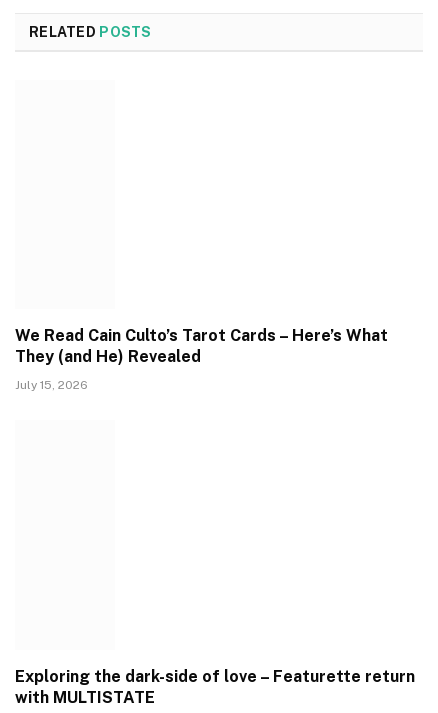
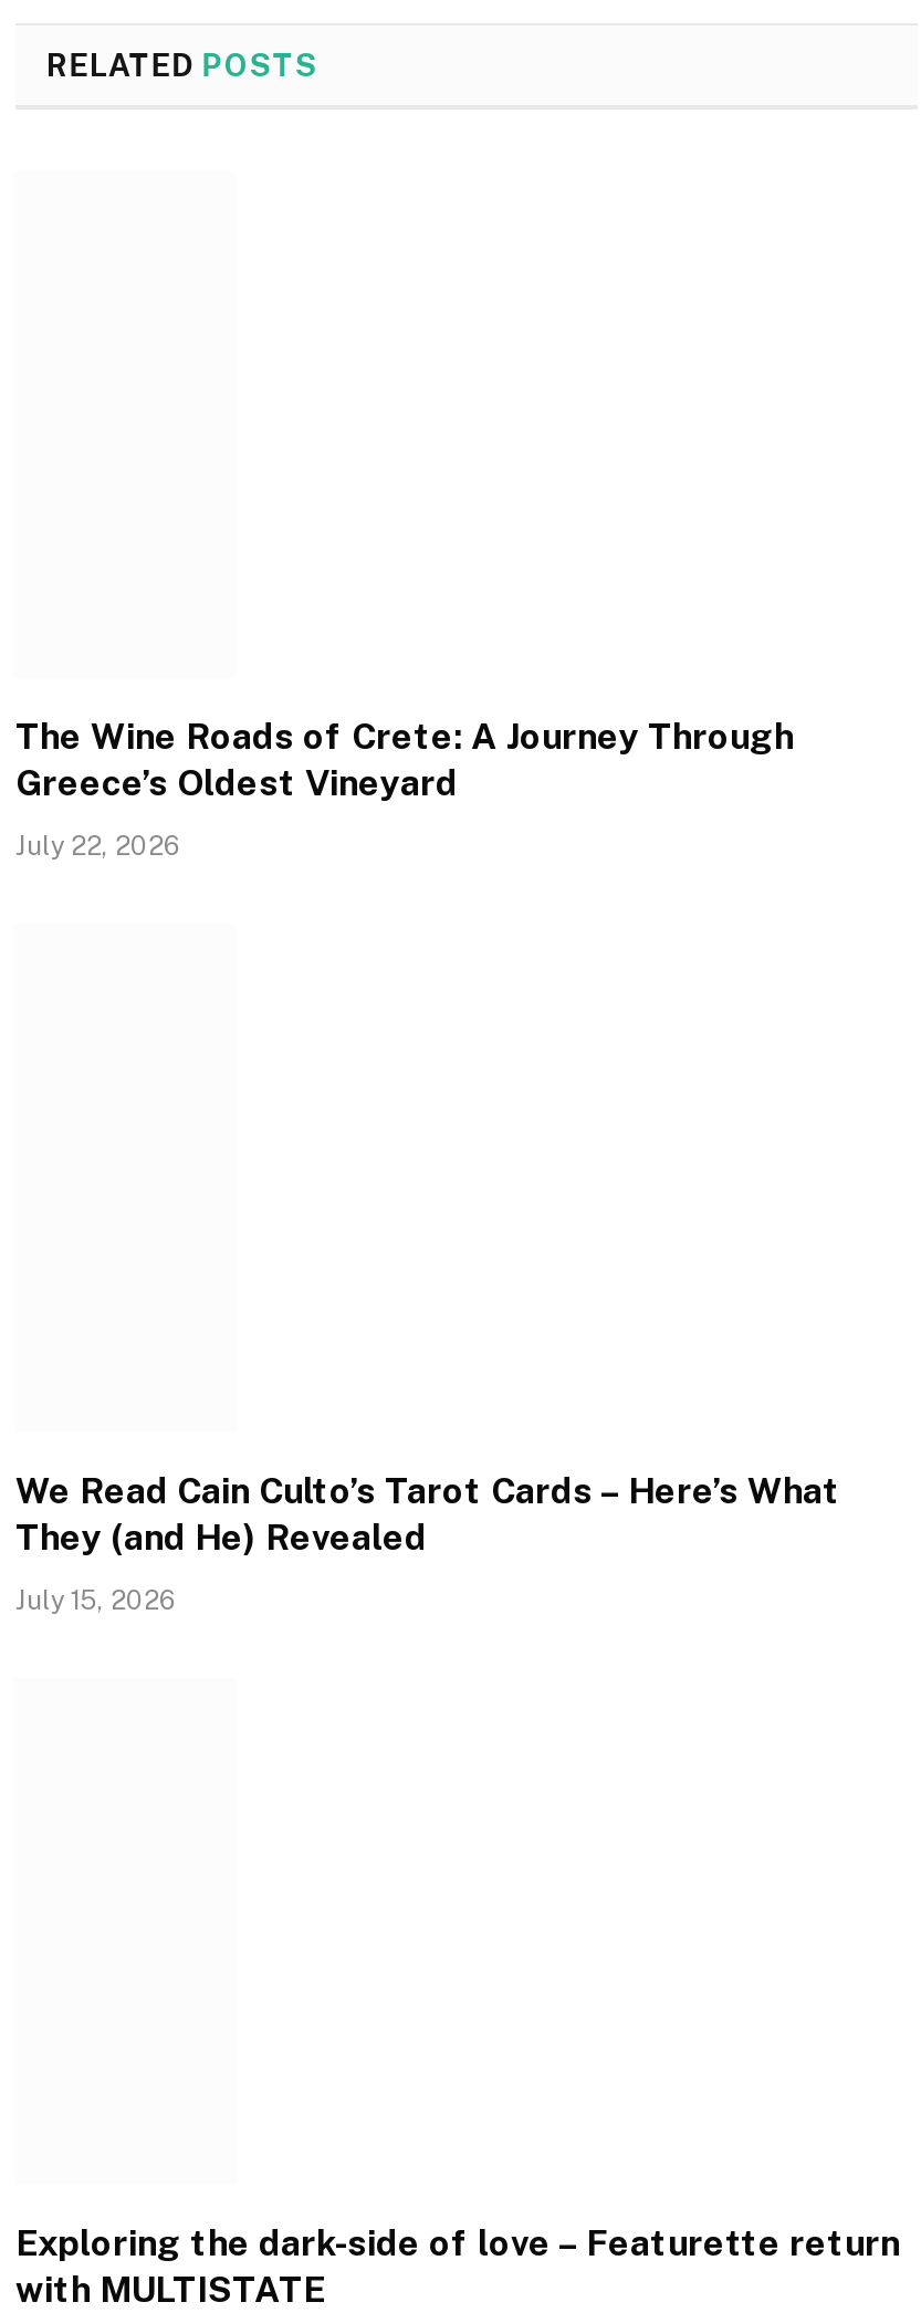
+ The Wine Roads of Crete: A Journey Through
+ Greece’s Oldest Vineyard
+ July 22, 2026
